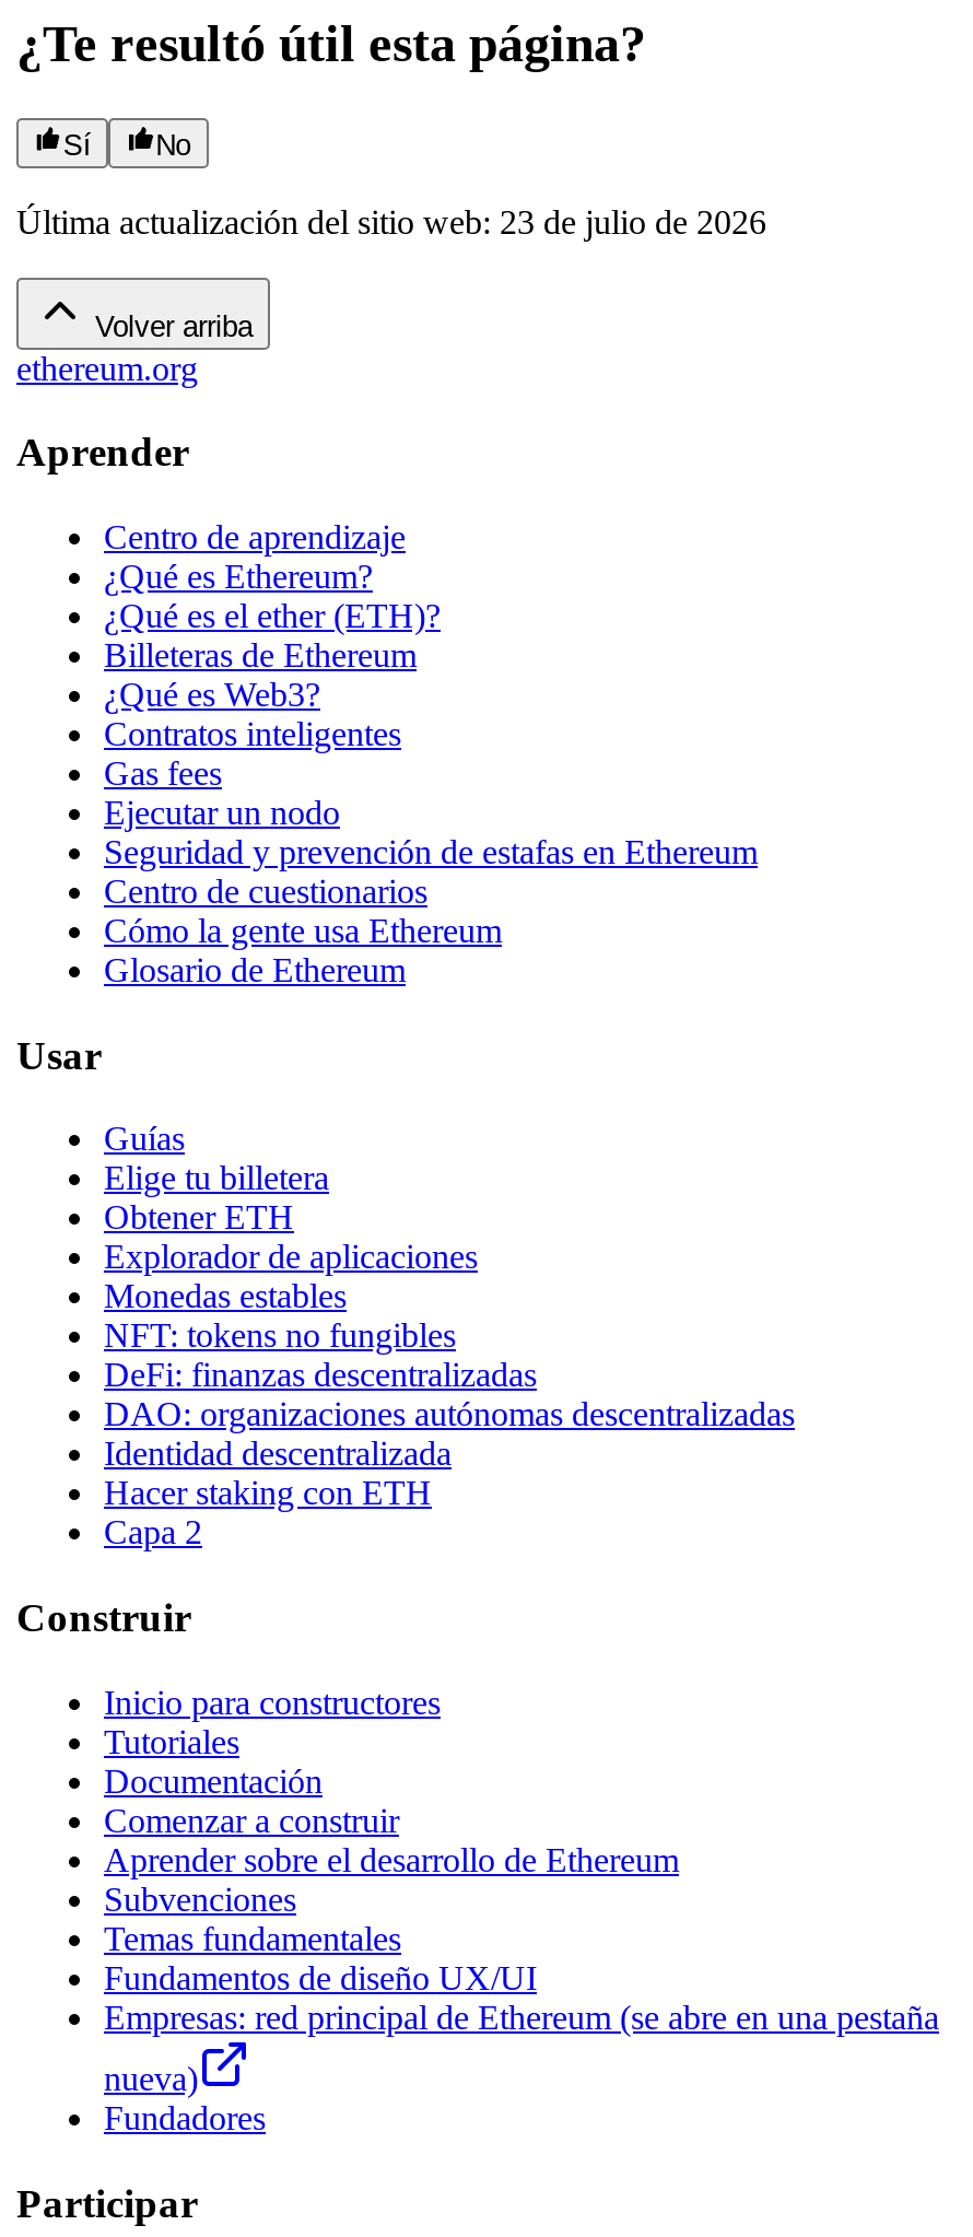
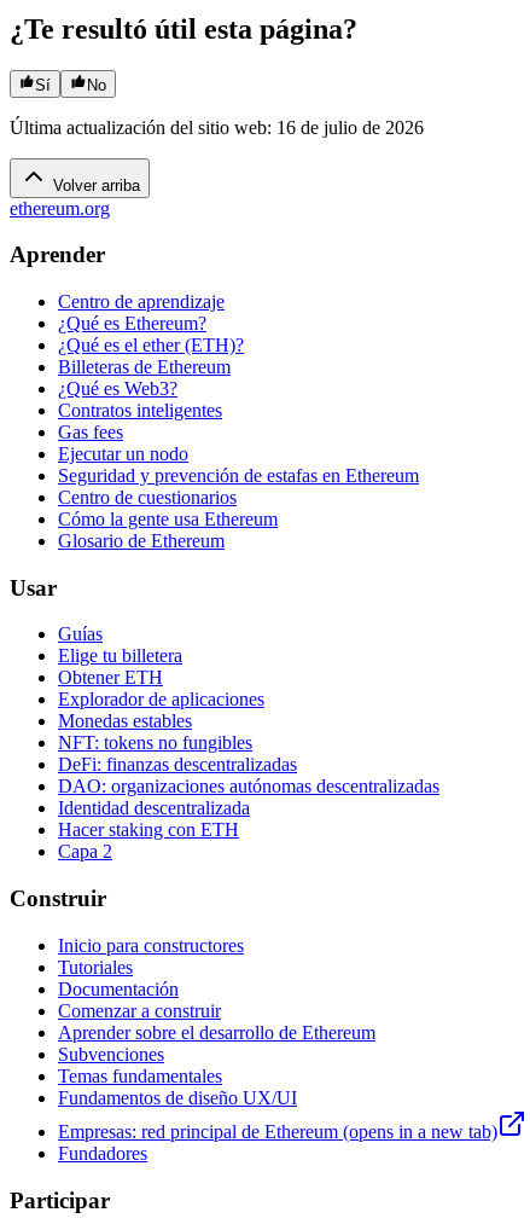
- Última actualización del sitio web: 23 de julio de 2026
+ Última actualización del sitio web: 16 de julio de 2026

- Empresas: red principal de Ethereum (se abre en una pestaña
- nueva)
+ Empresas: red principal de Ethereum (opens in a new tab)
